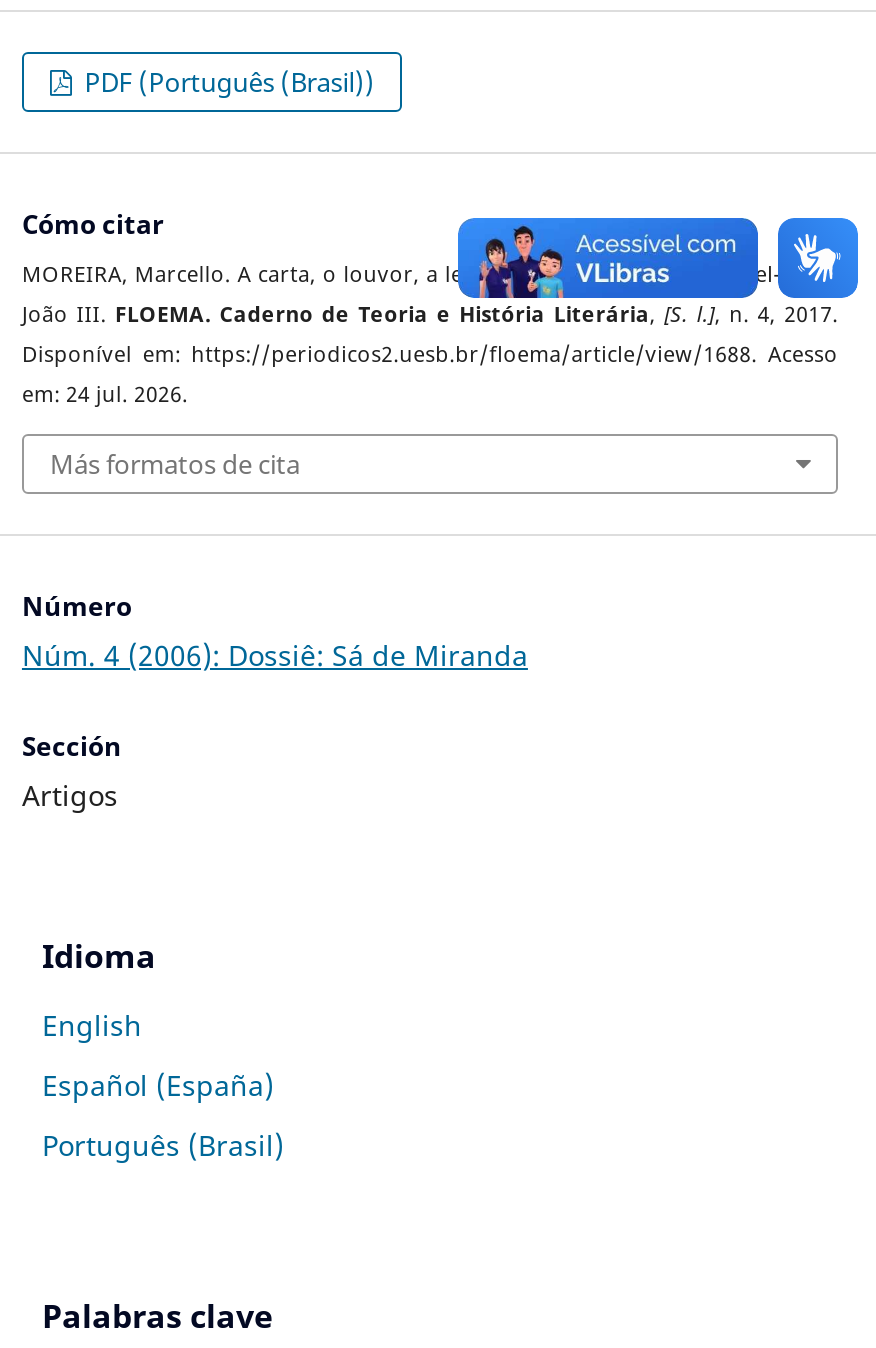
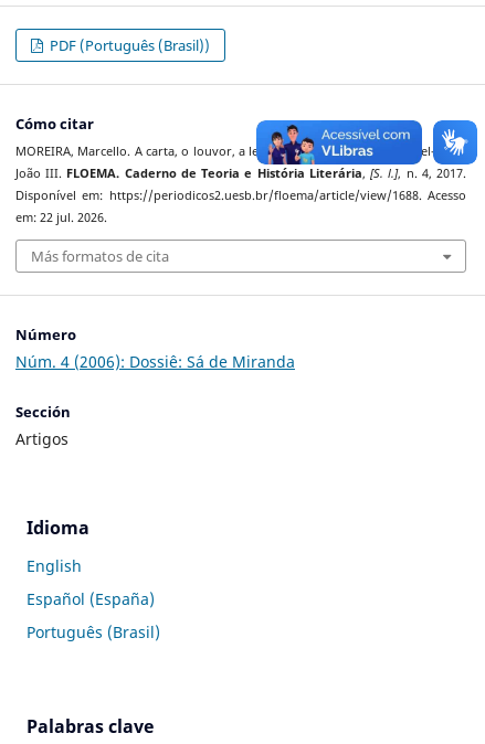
- em: 24 jul. 2026.
+ em: 22 jul. 2026.
